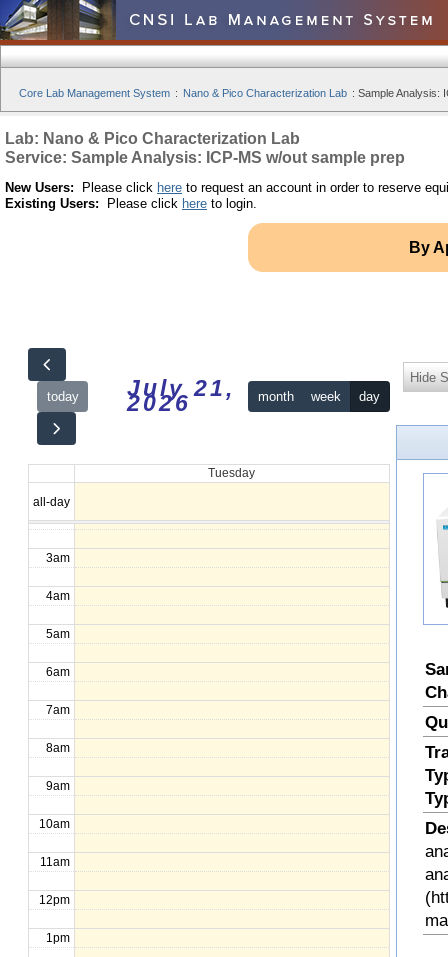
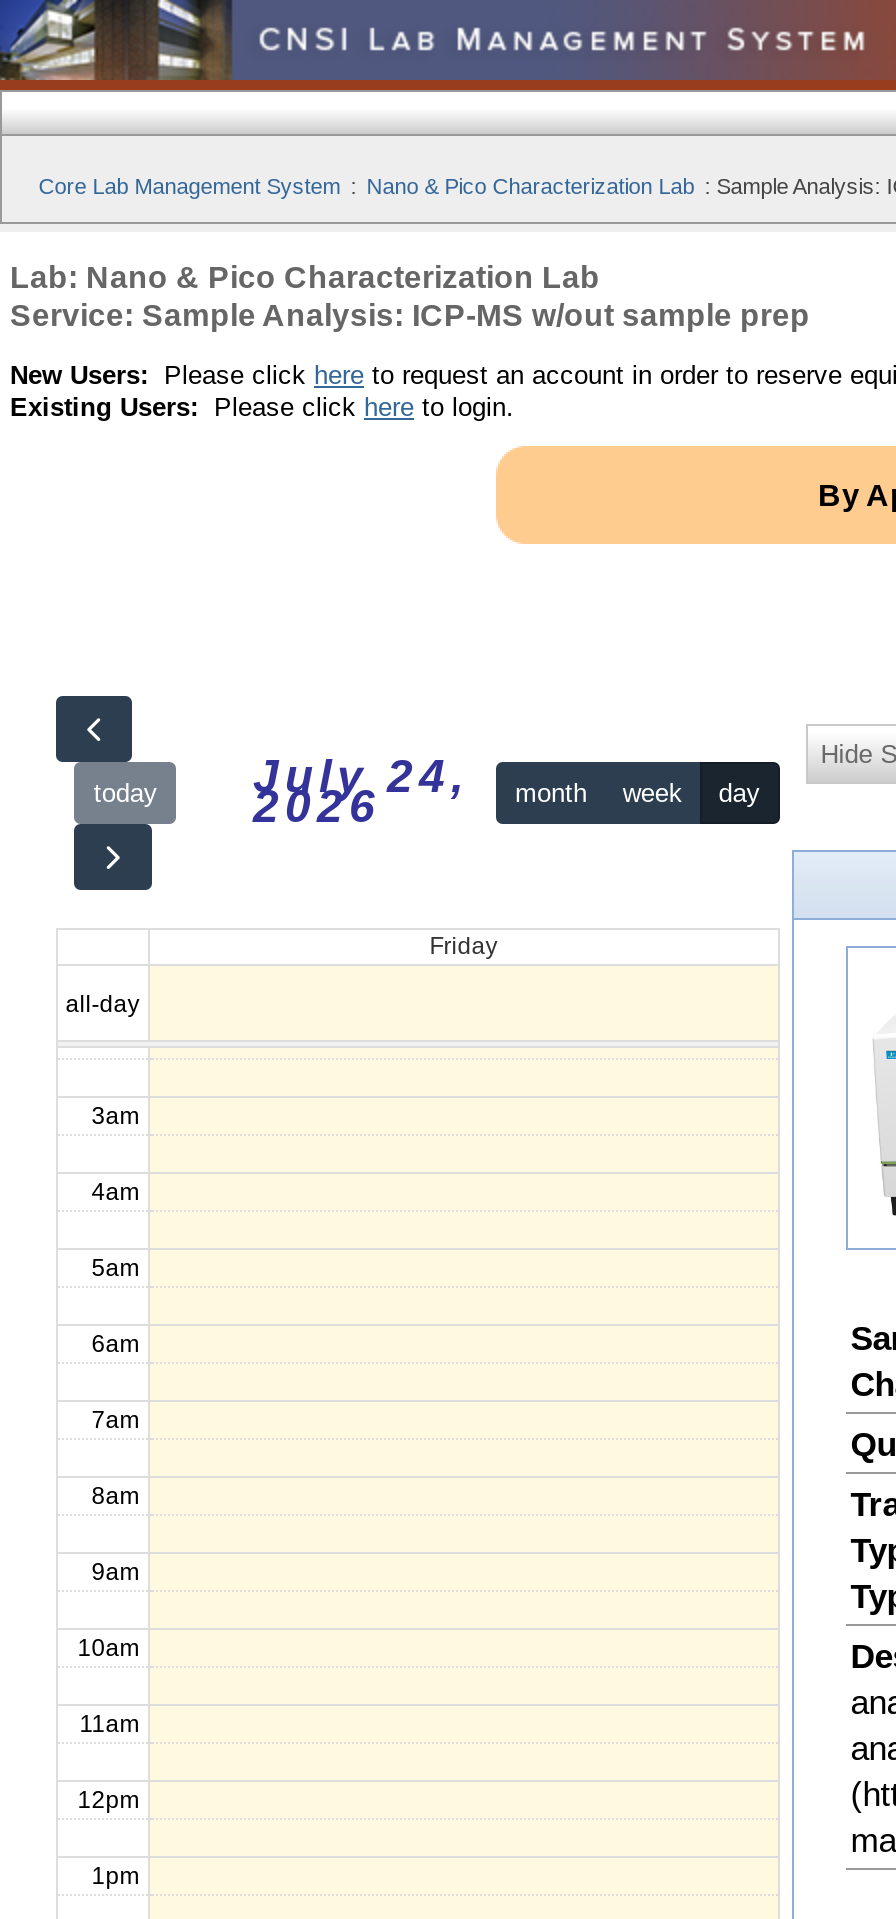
- July 21, month week day
+ July 24, month week day

- Tuesday
+ Friday
